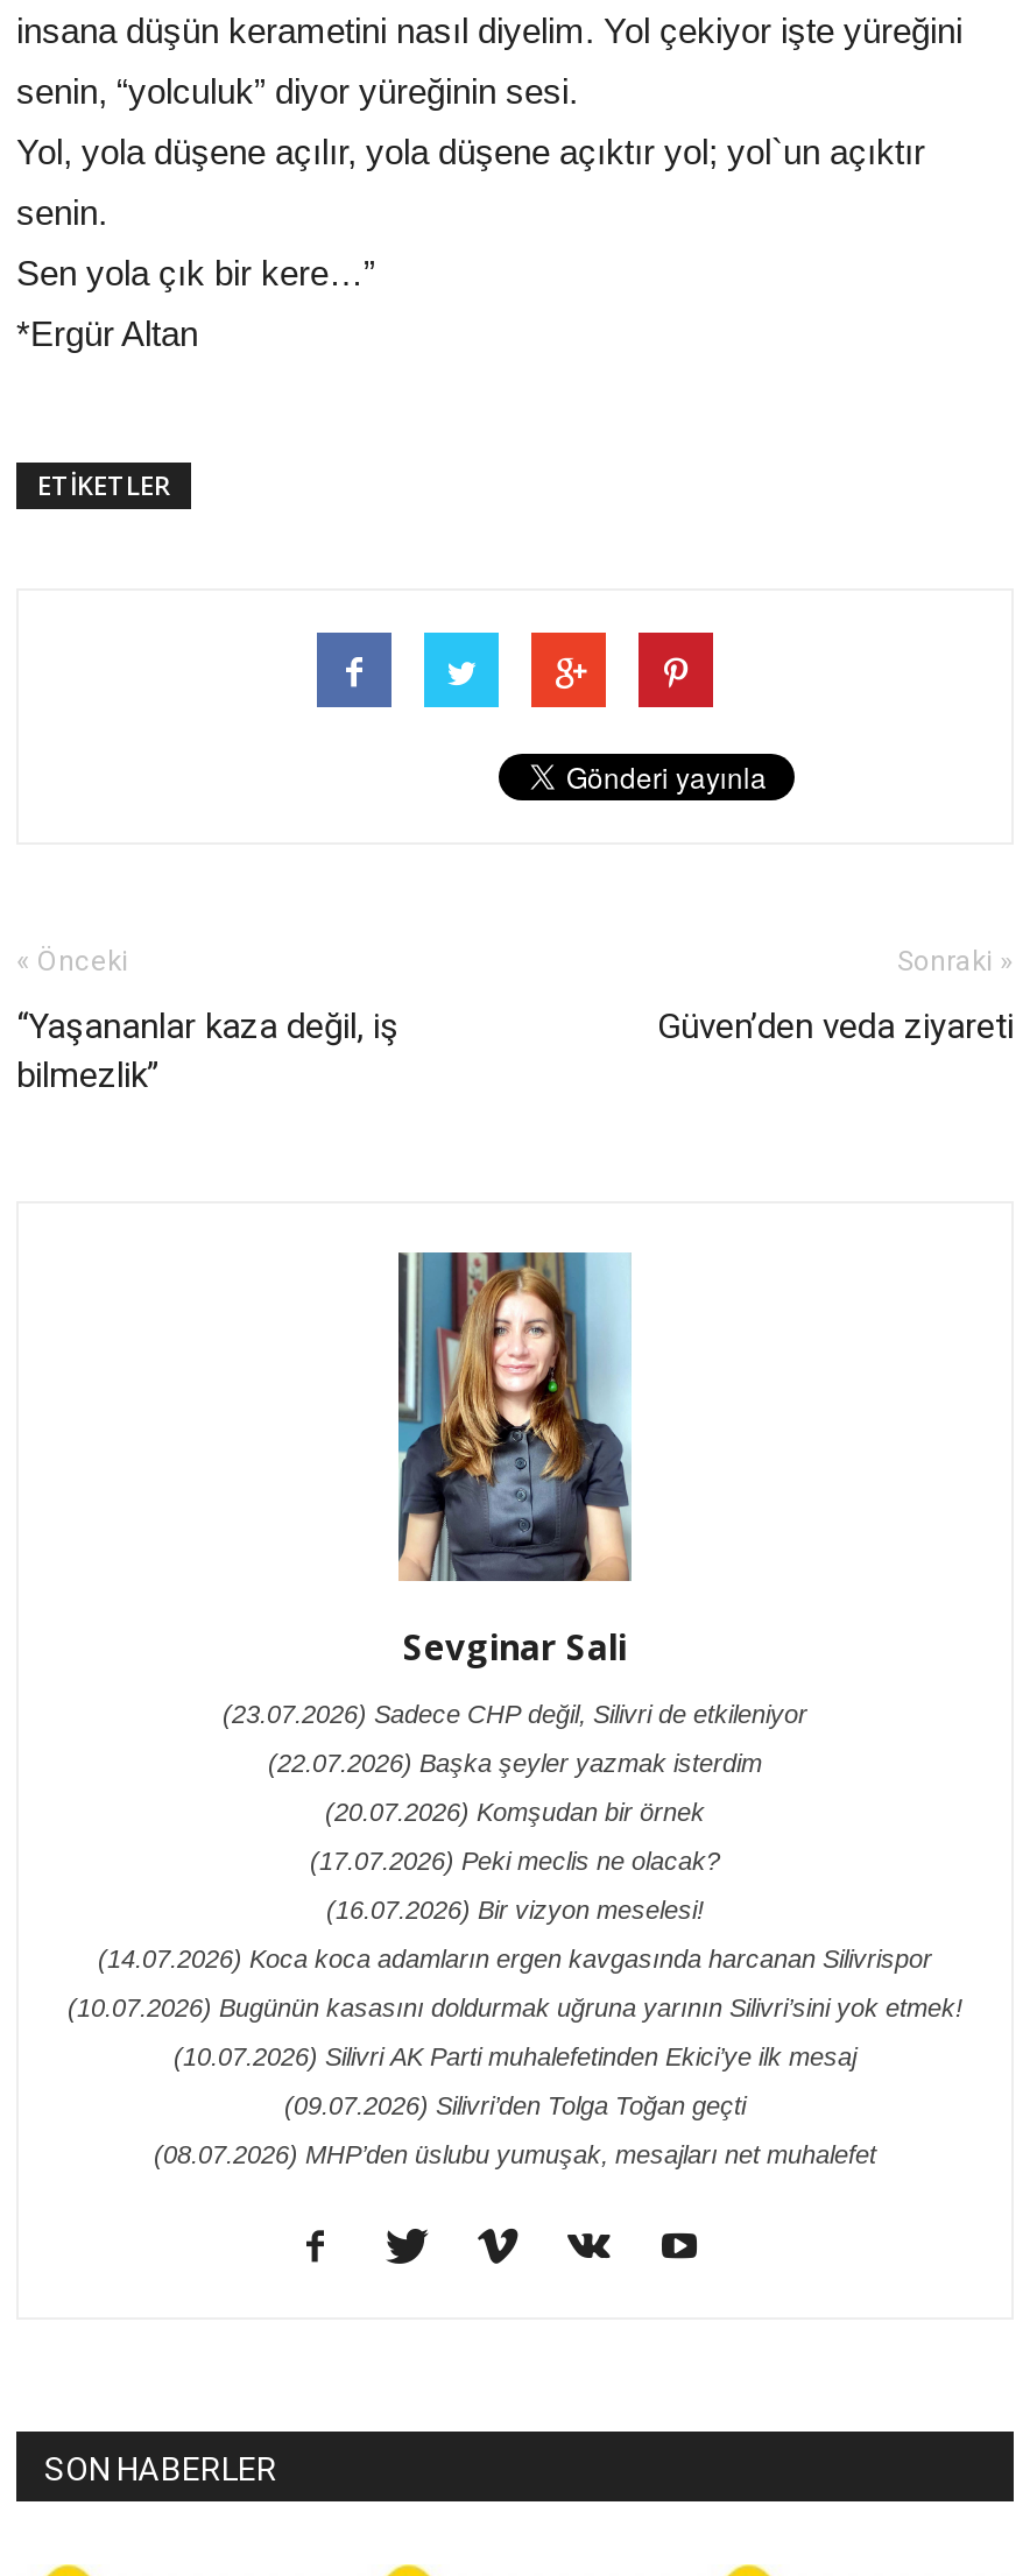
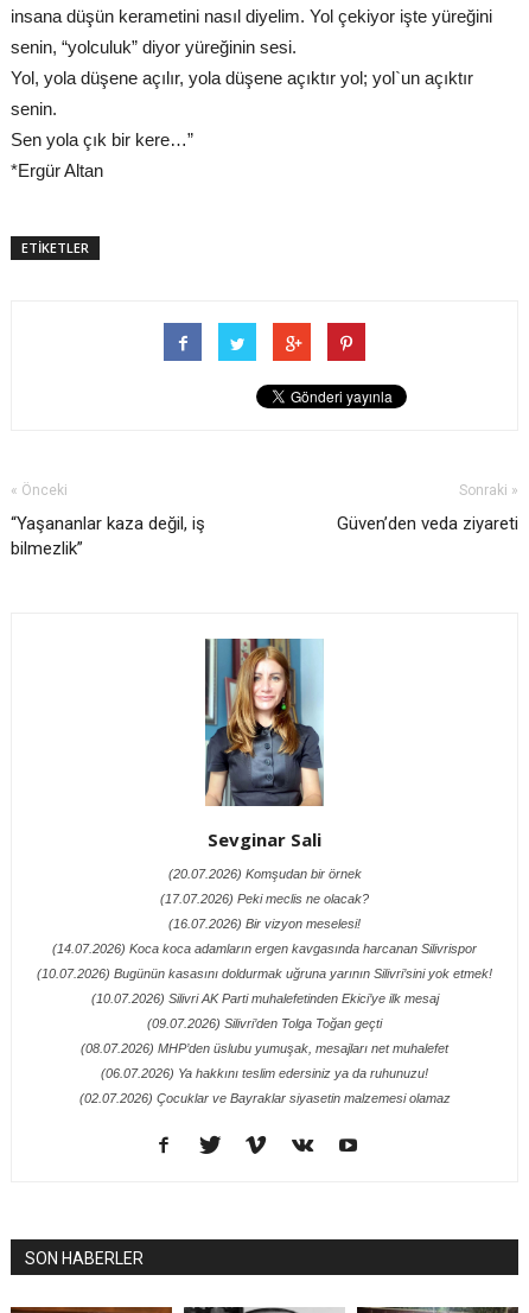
- (23.07.2026) Sadece CHP değil, Silivri de etkileniyor
- (22.07.2026) Başka şeyler yazmak isterdim

moved up: (20.07.2026) Komşudan bir örnek | (17.07.2026) Peki meclis ne olacak? | (16.07.2026) Bir vizyon meselesi! | (14.07.2026) Koca koca adamların ergen kavgasında harcanan Silivrispor | (10.07.2026) Bugünün kasasını doldurmak uğruna yarının Silivri’sini yok etmek! | (10.07.2026) Silivri AK Parti muhalefetinden Ekici’ye ilk mesaj | (09.07.2026) Silivri’den Tolga Toğan geçti | (08.07.2026) MHP’den üslubu yumuşak, mesajları net muhalefet

+ (06.07.2026) Ya hakkını teslim edersiniz ya da ruhunuzu!
+ (02.07.2026) Çocuklar ve Bayraklar siyasetin malzemesi olamaz
